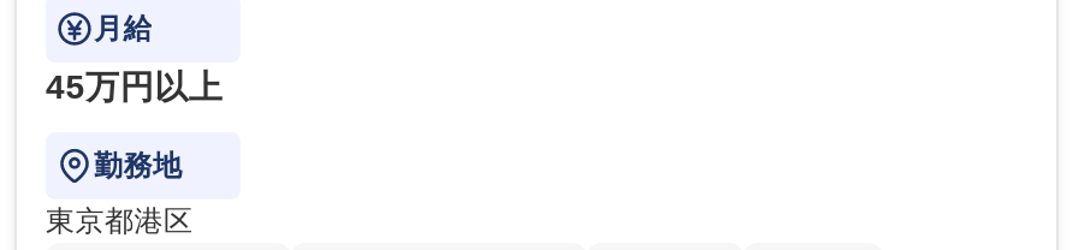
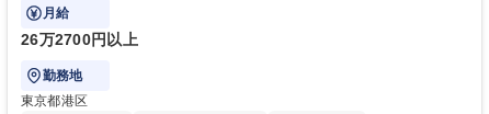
- 45万円以上
+ 26万2700円以上
